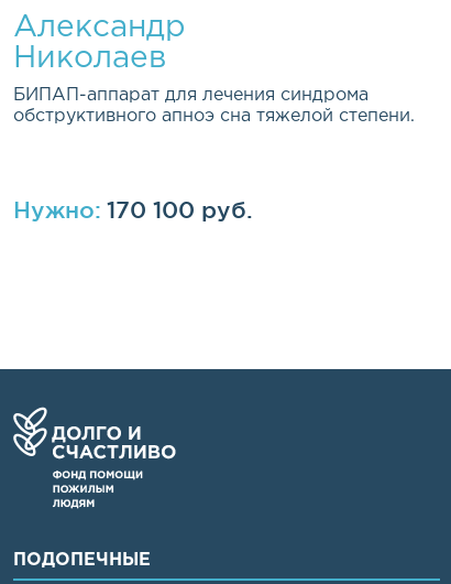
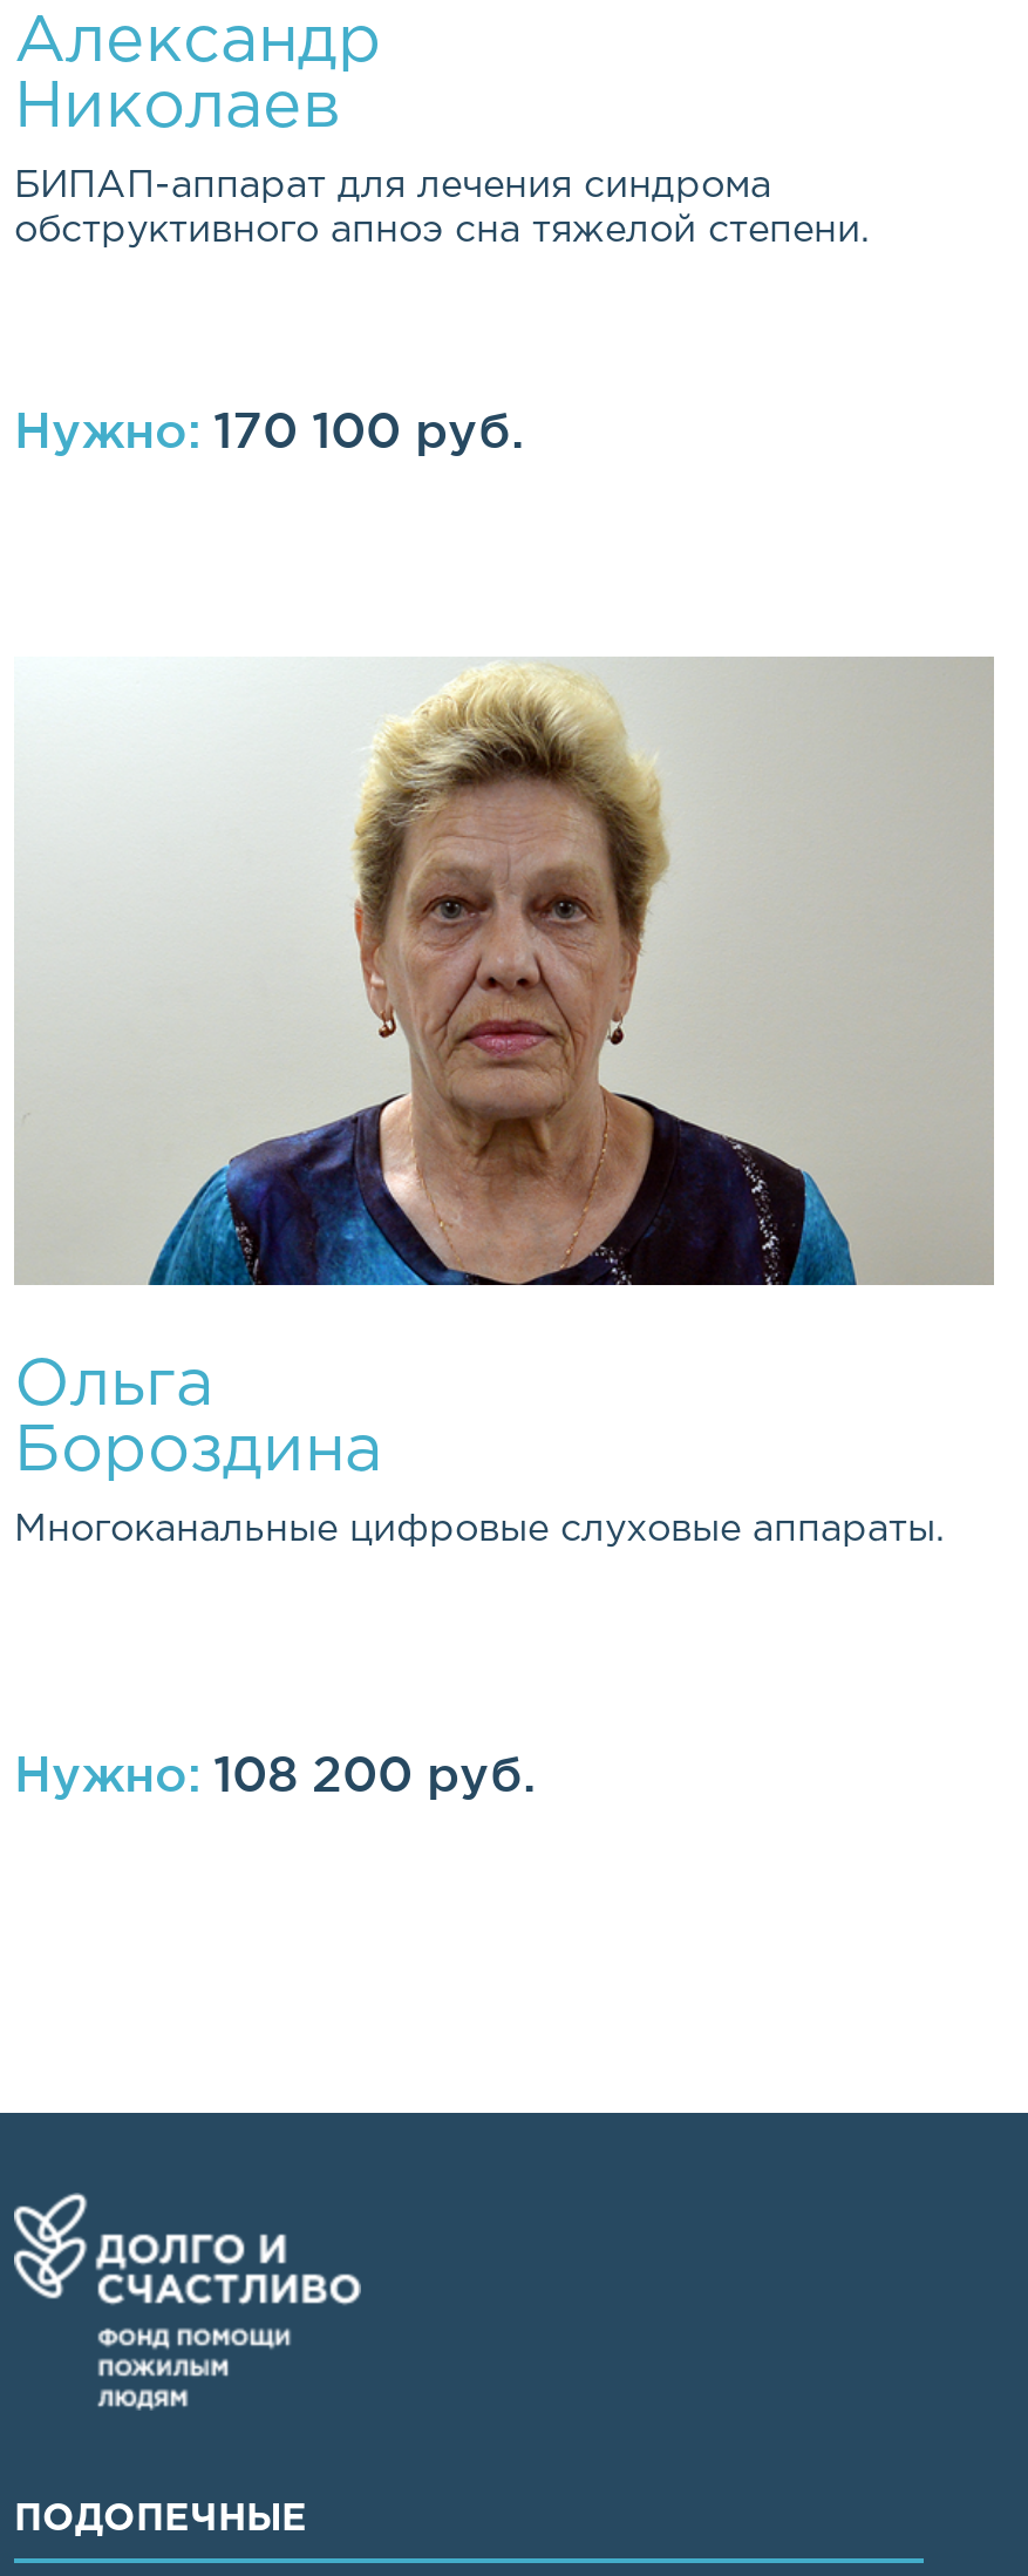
+ [image]
+ Ольга
+ Бороздина
+ Многоканальные цифровые слуховые аппараты.

+ Нужно: 108 200 руб.
